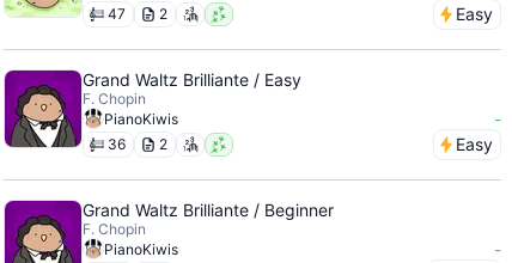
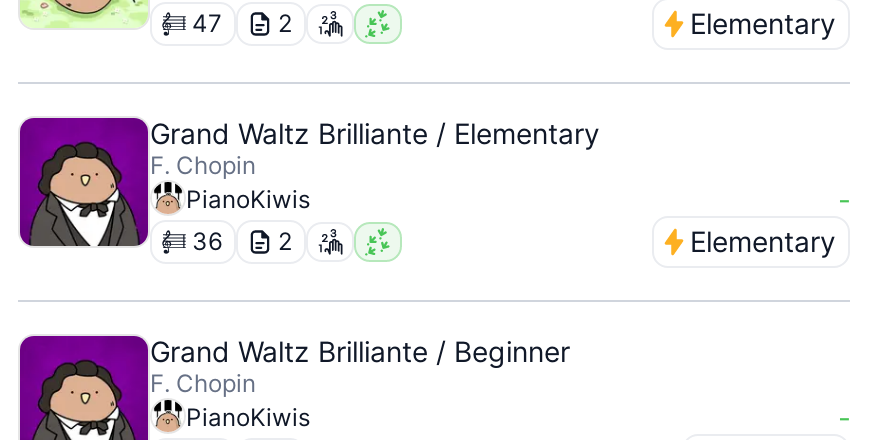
- Easy
+ Elementary

- Grand Waltz Brilliante / Easy
+ Grand Waltz Brilliante / Elementary

- Easy
+ Elementary
